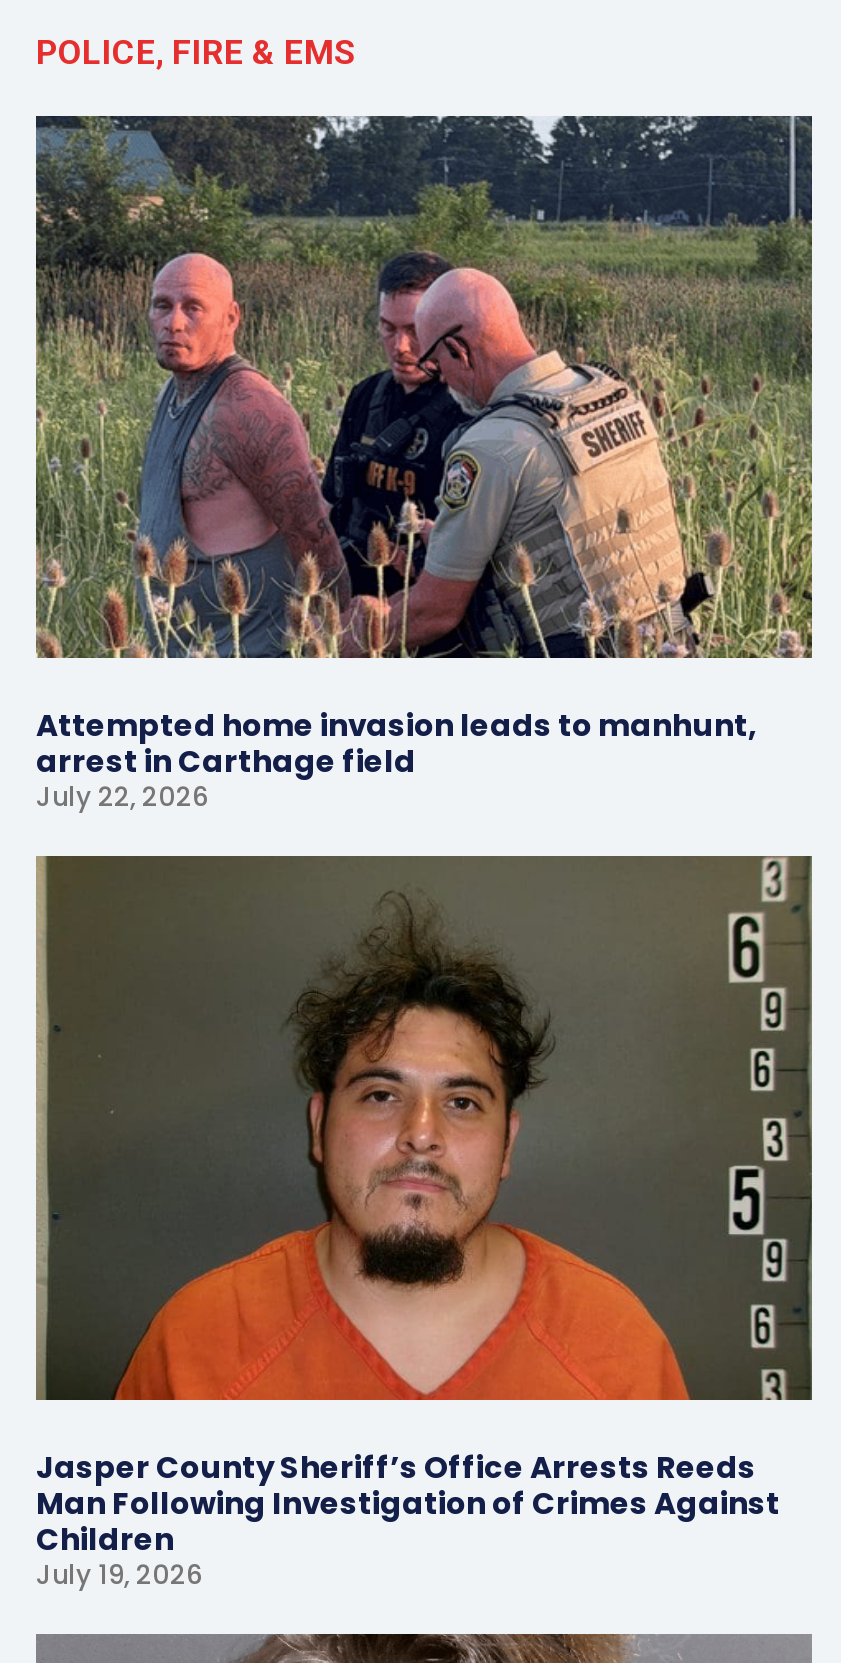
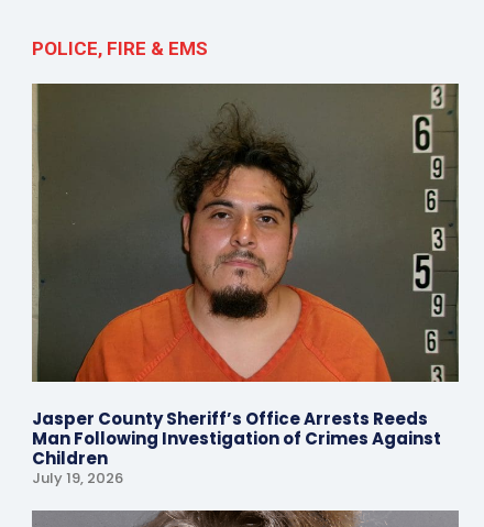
- [image]
- Attempted home invasion leads to manhunt,
- arrest in Carthage field
- July 22, 2026
